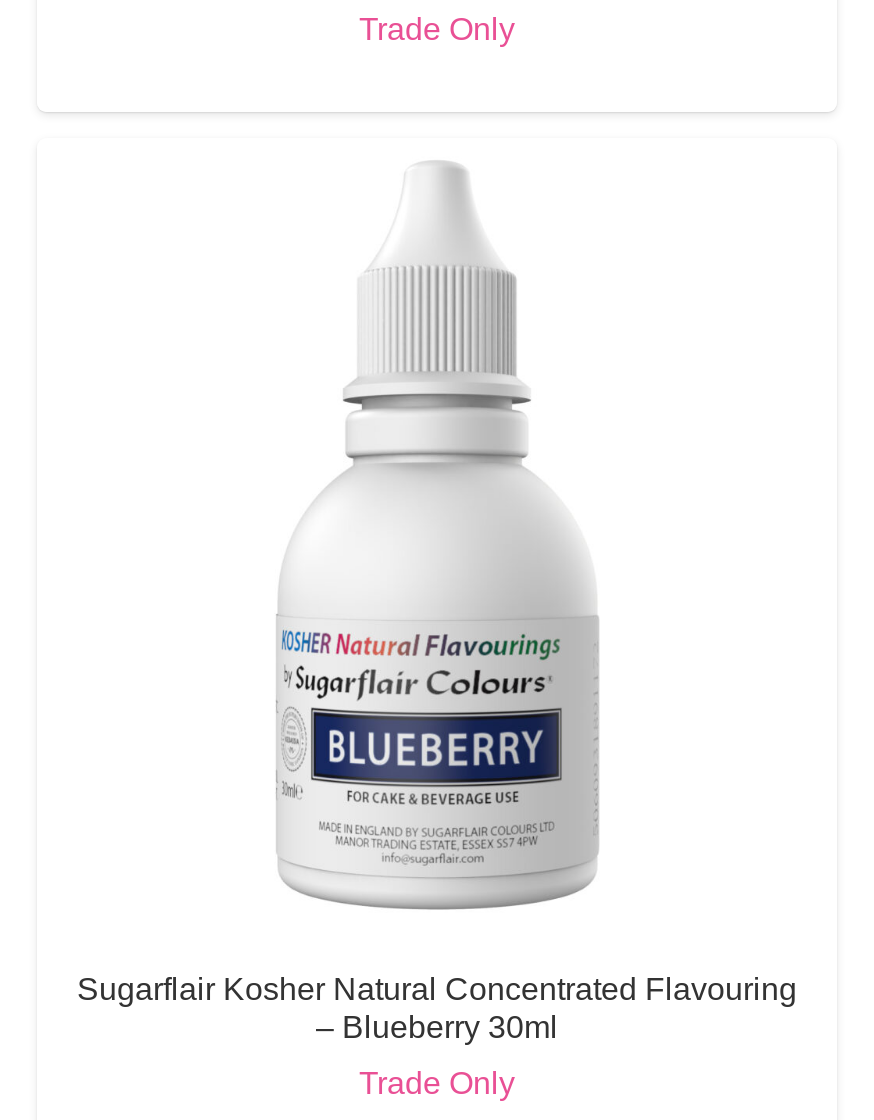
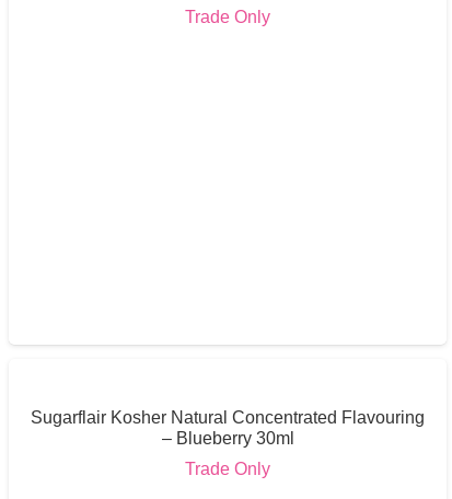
- [image]
